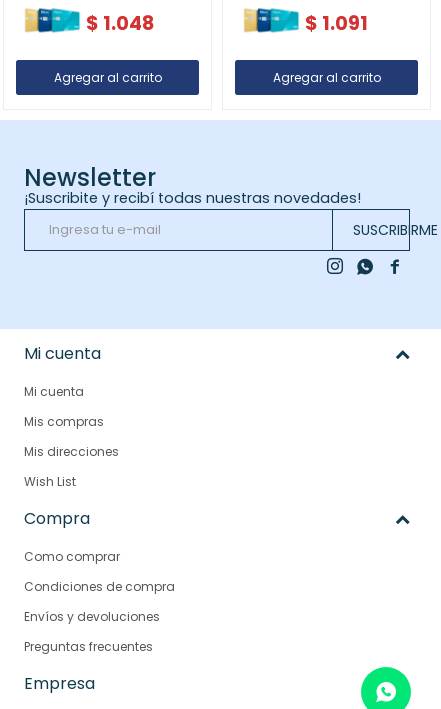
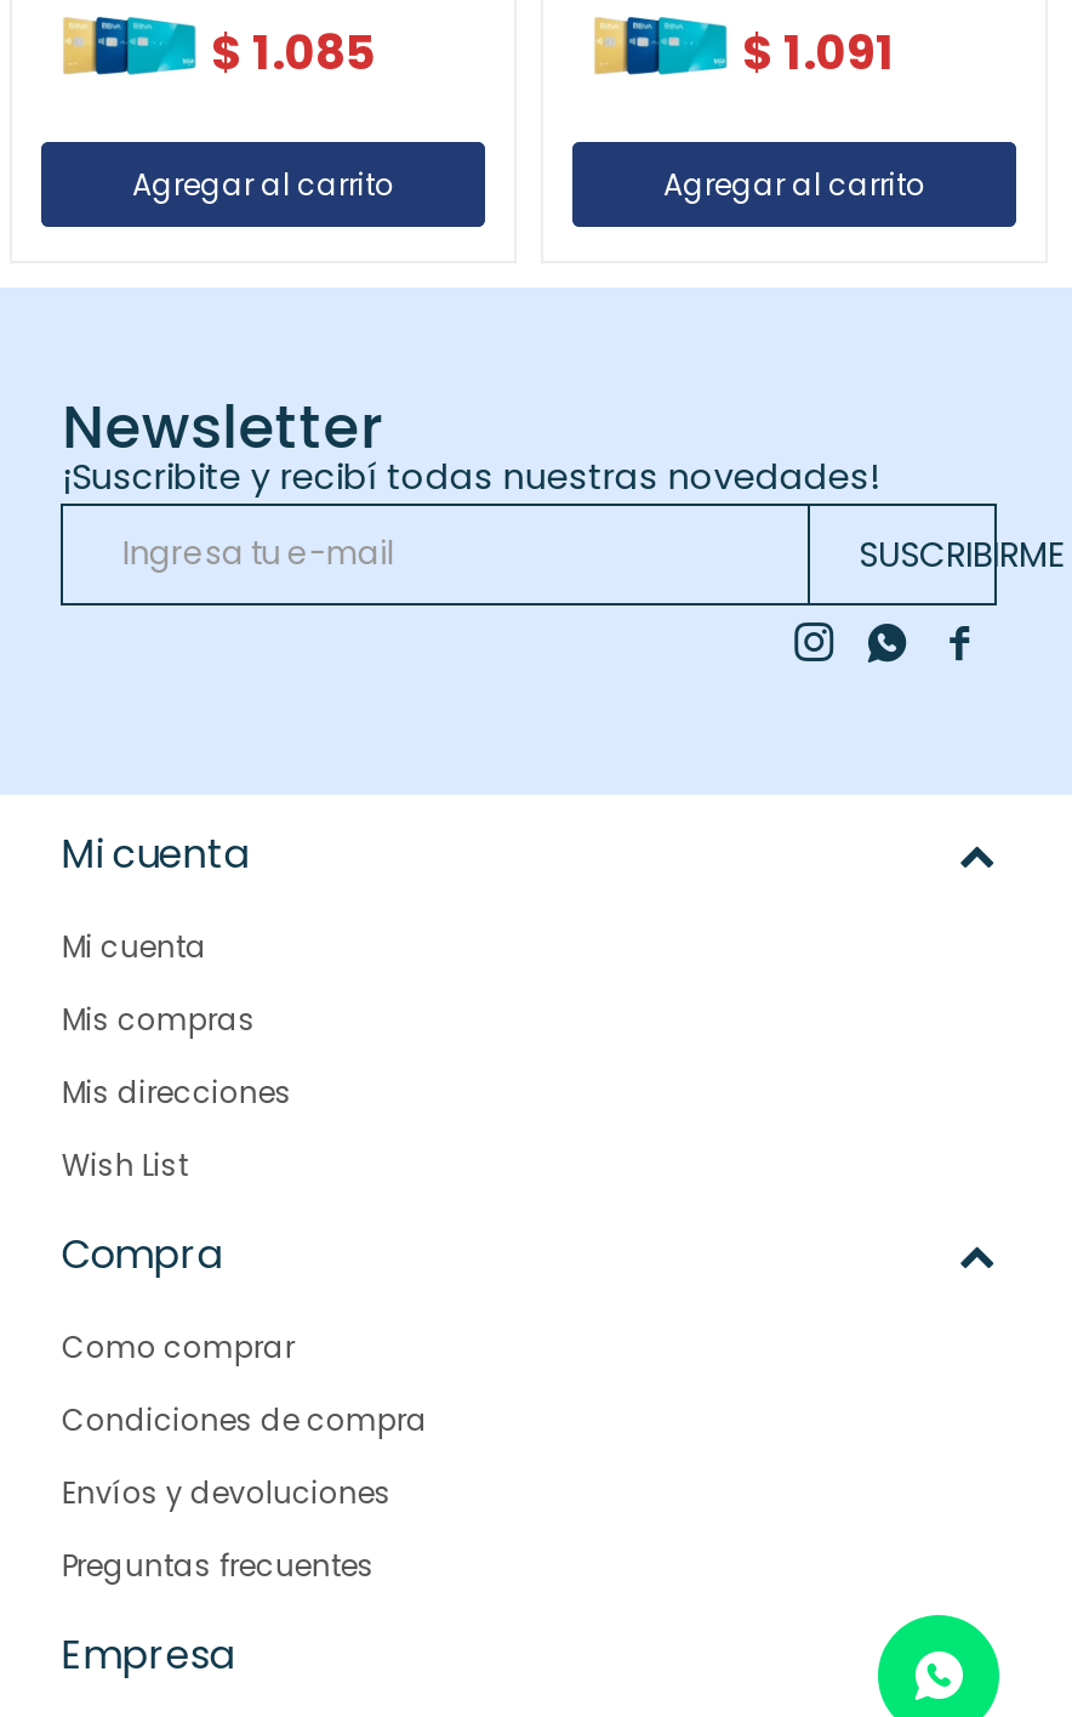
- $ 1.048
+ $ 1.085
